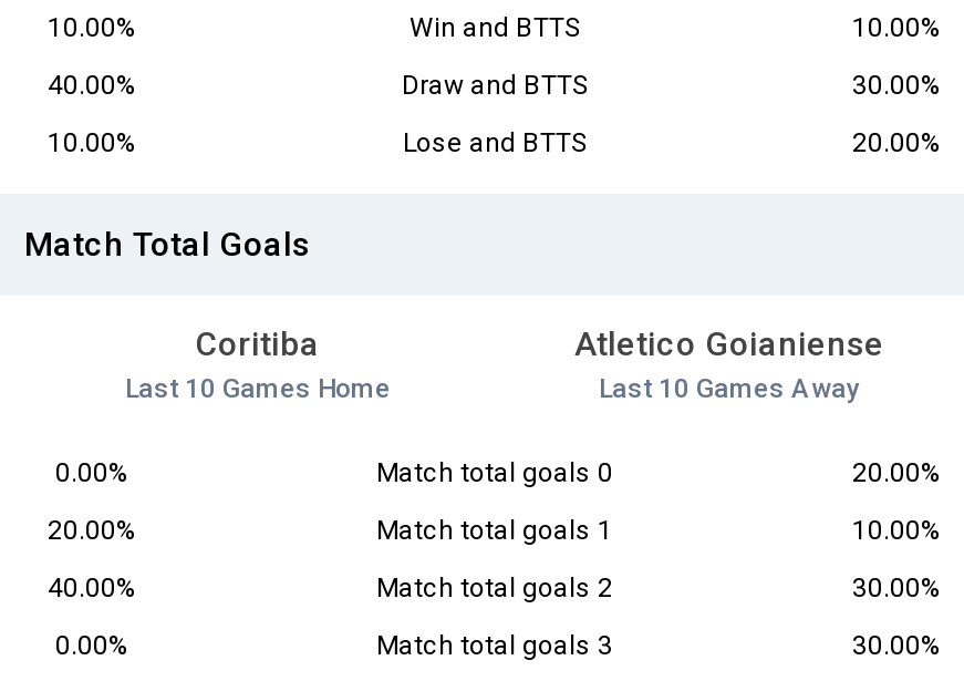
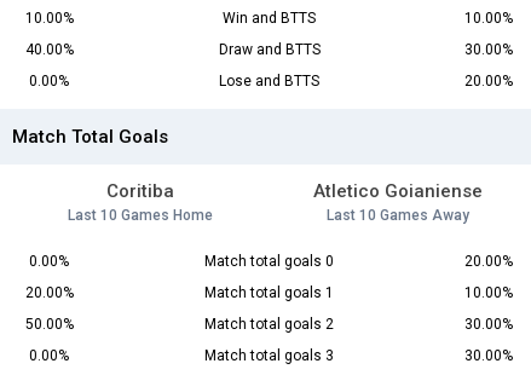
- 10.00%
+ 0.00%

- 40.00%
+ 50.00%
